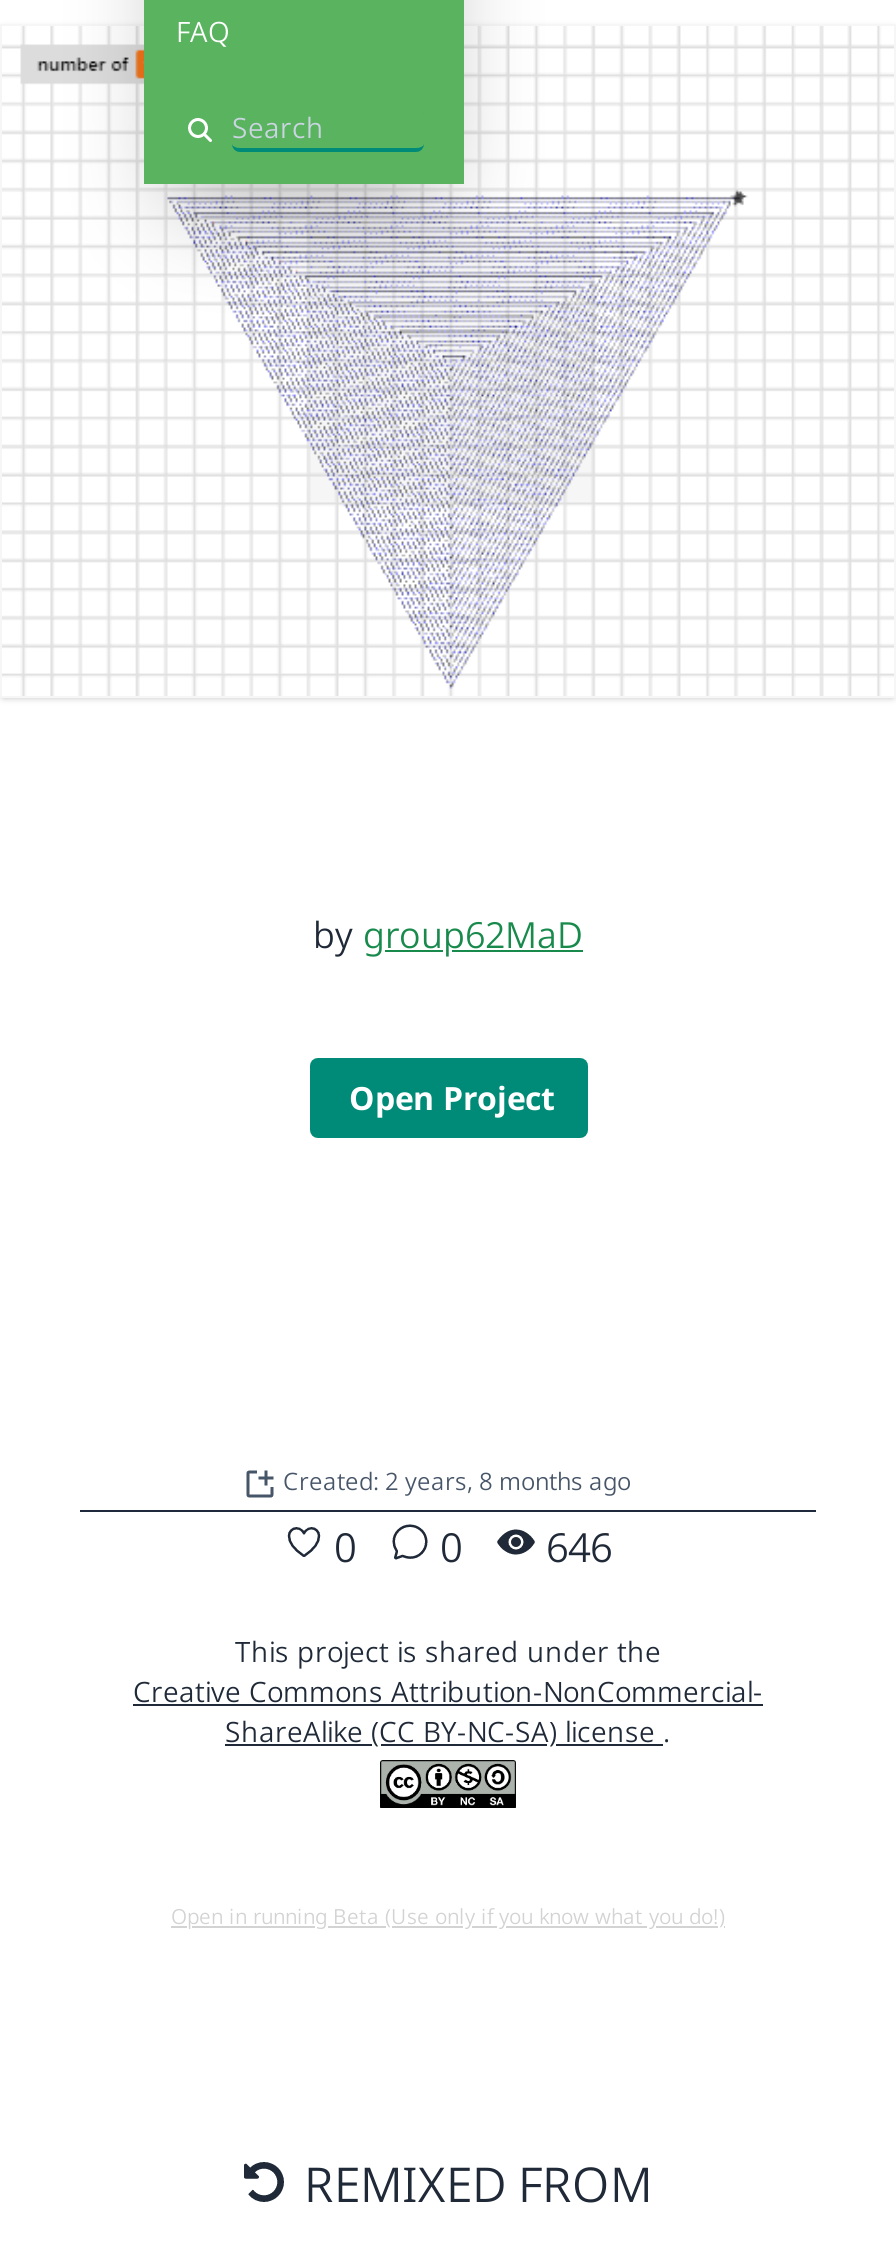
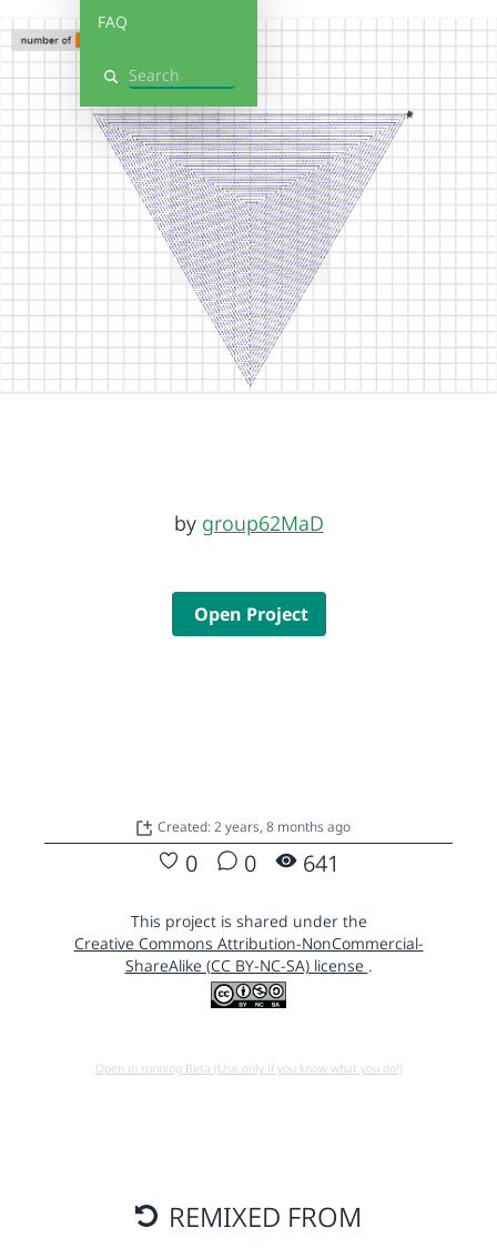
- 0 0 646
+ 0 0 641
